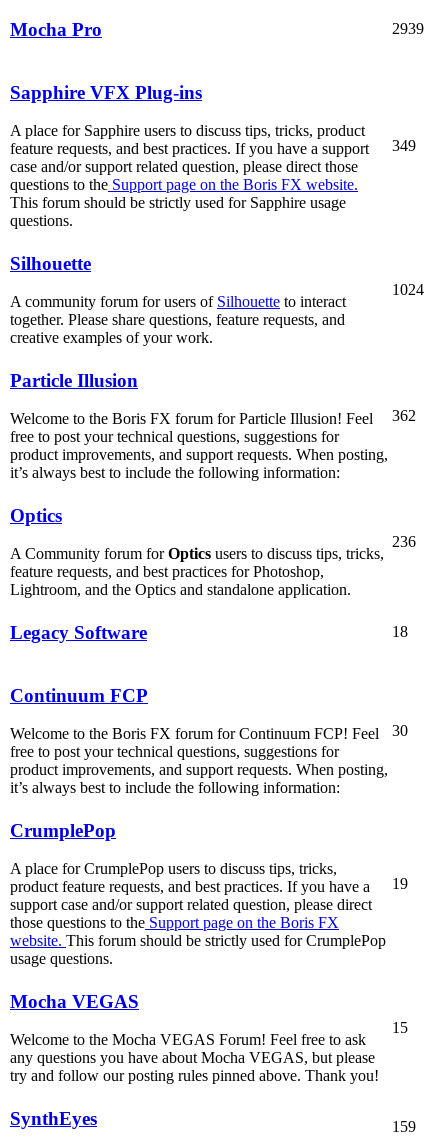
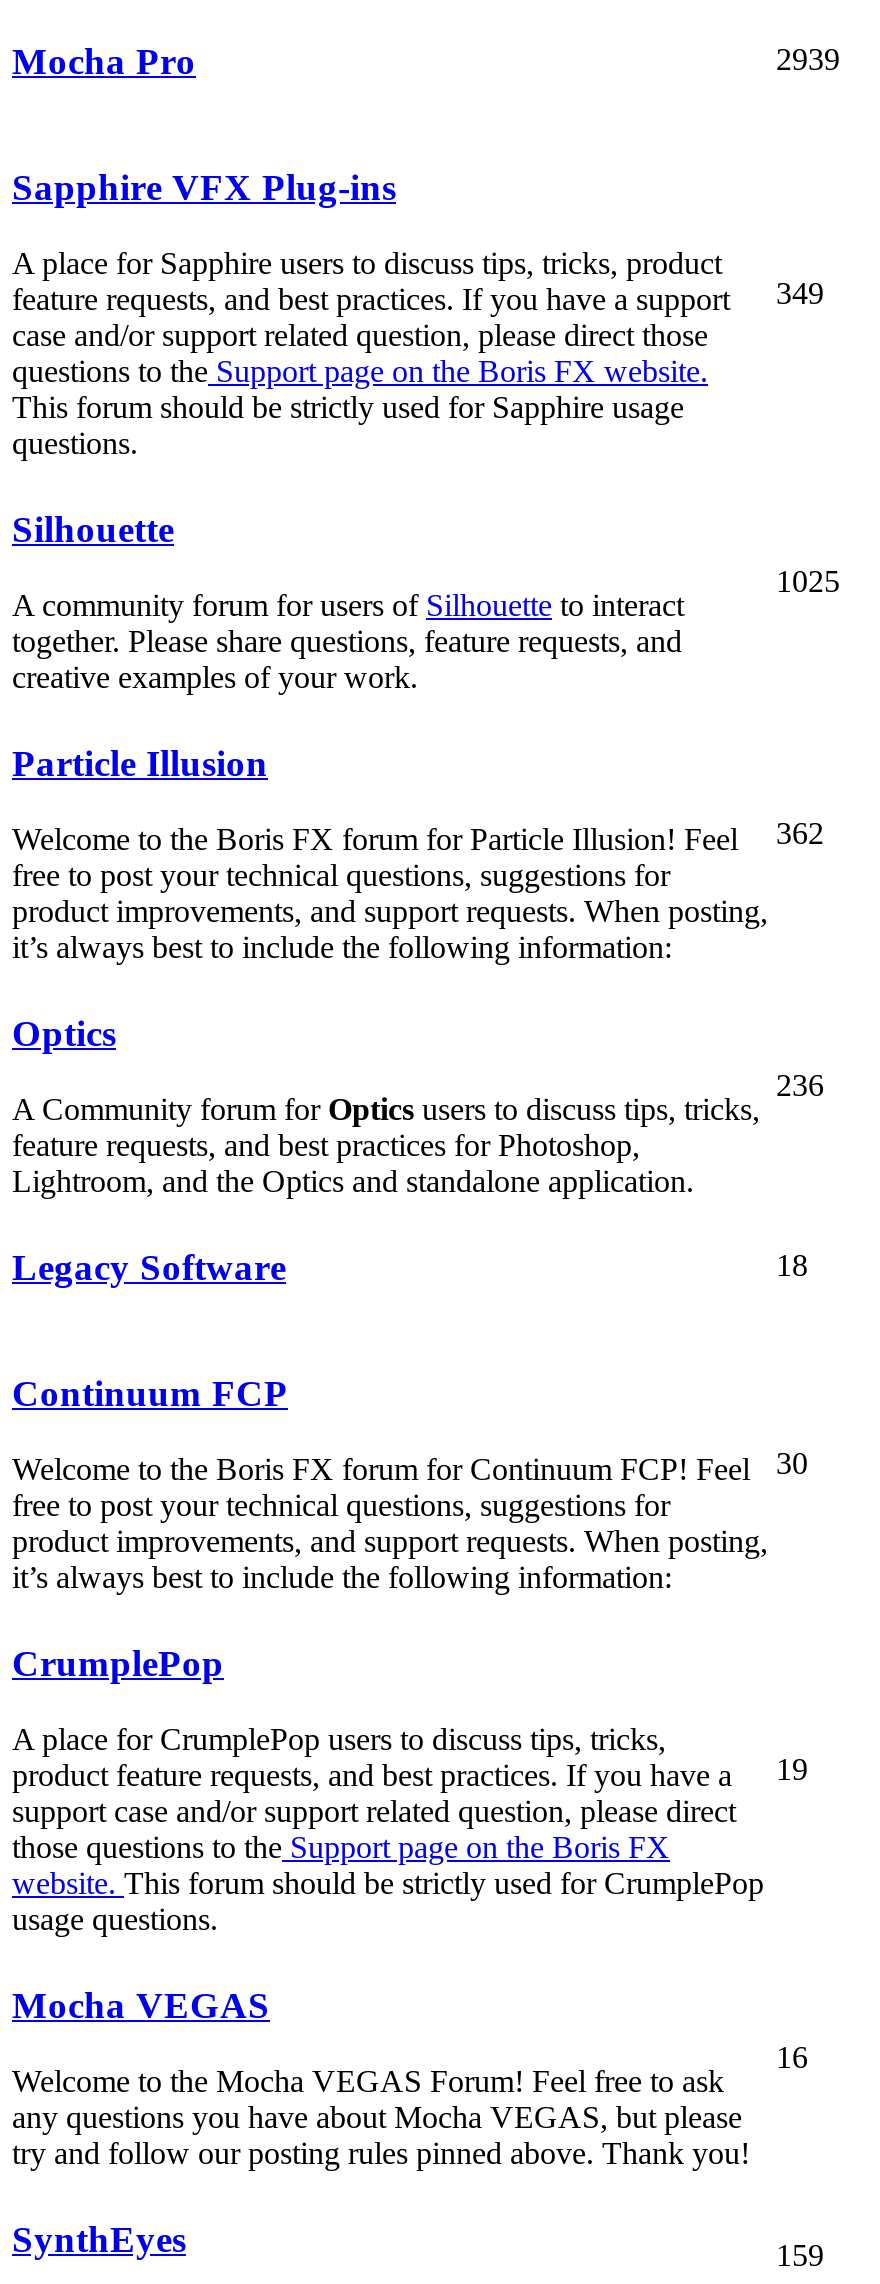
- 1024
+ 1025

- 15
+ 16
